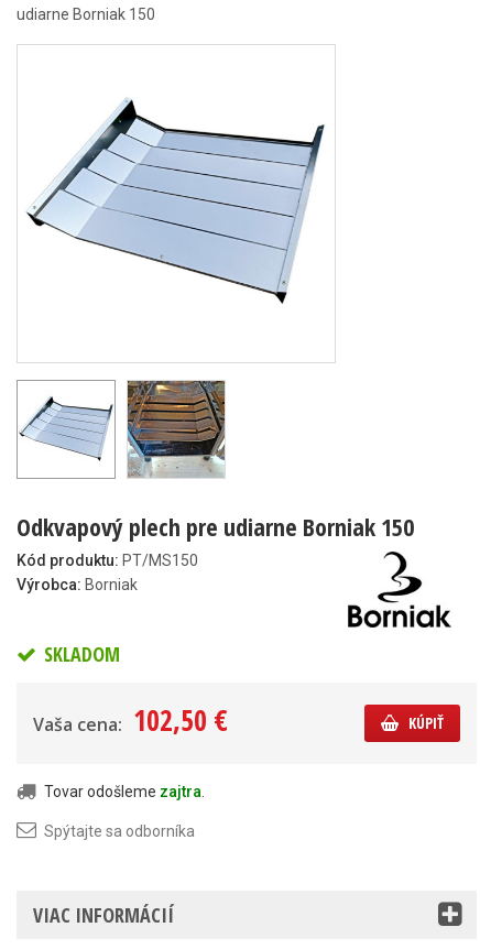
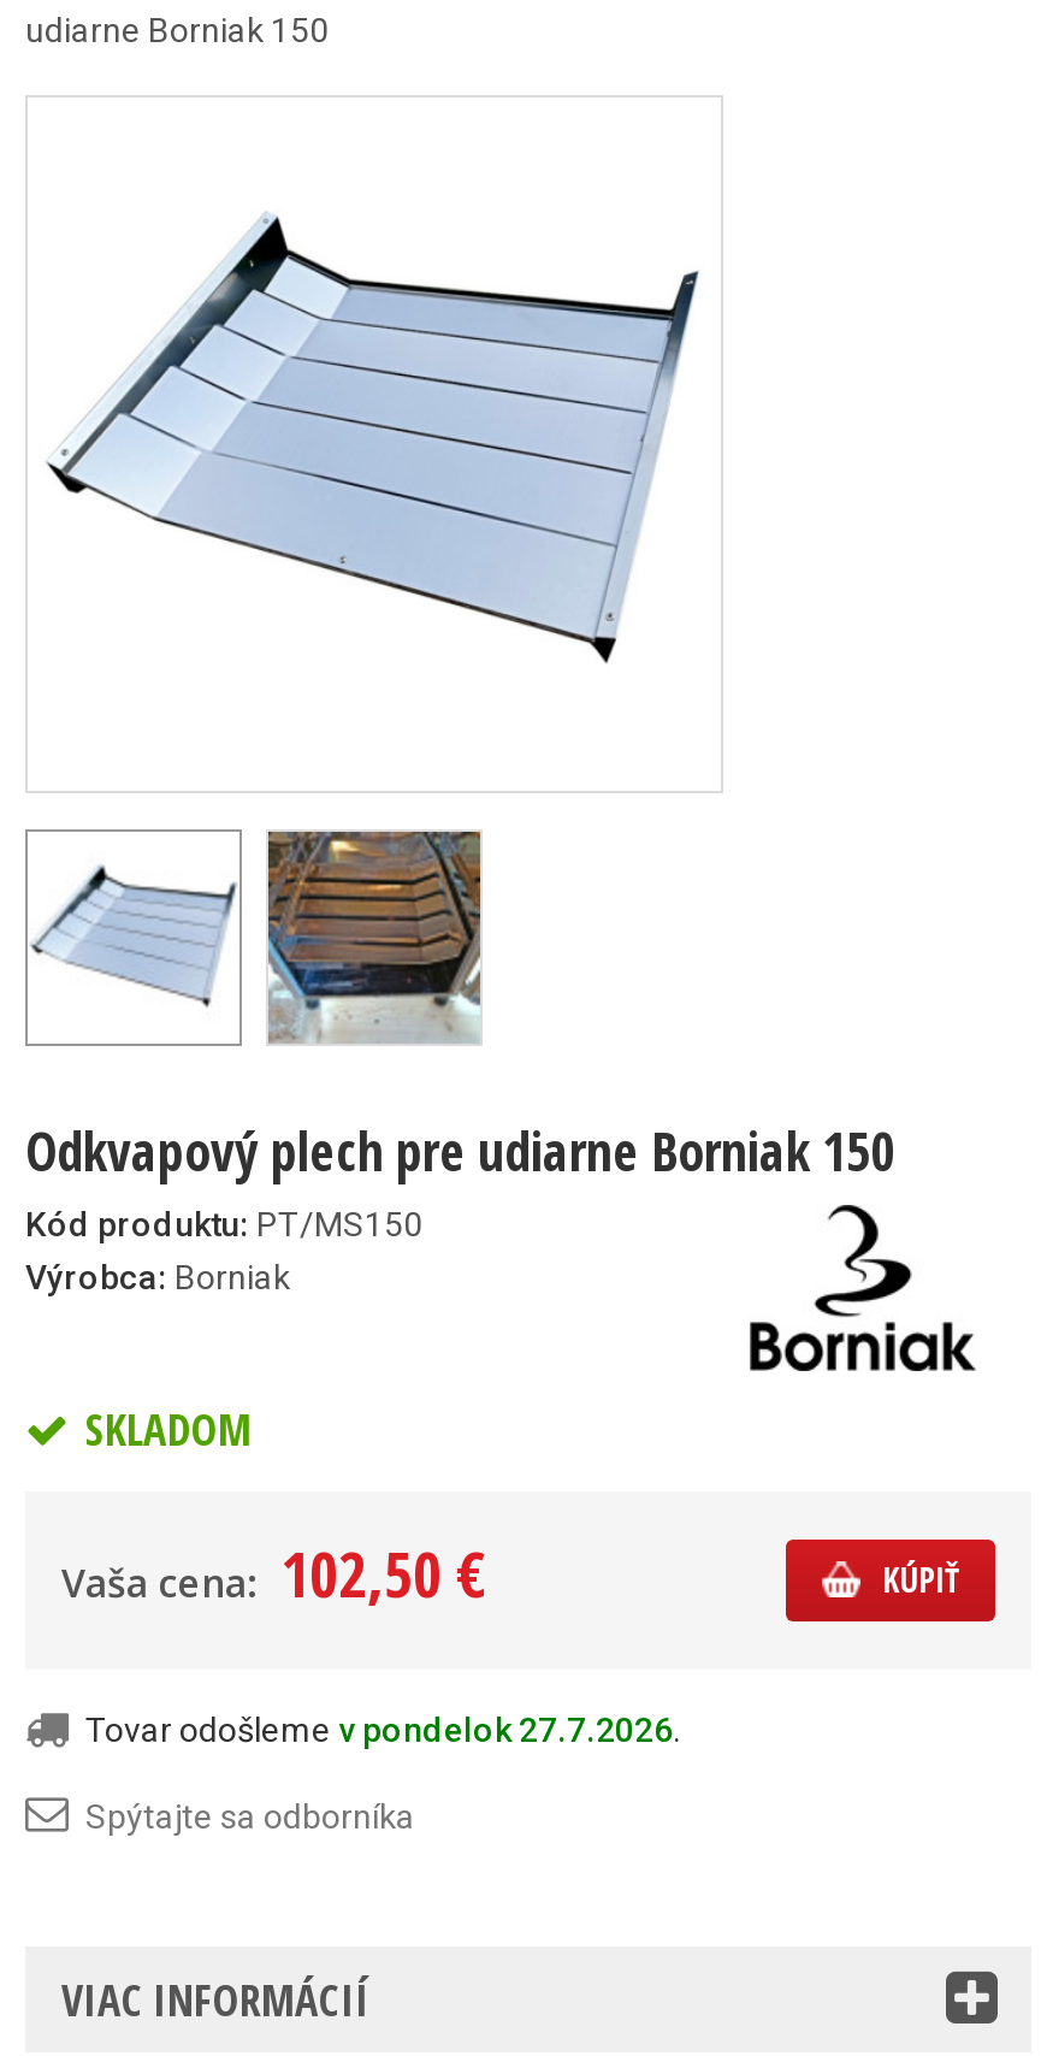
- Tovar odošleme zajtra.
+ Tovar odošleme v pondelok 27.7.2026.
